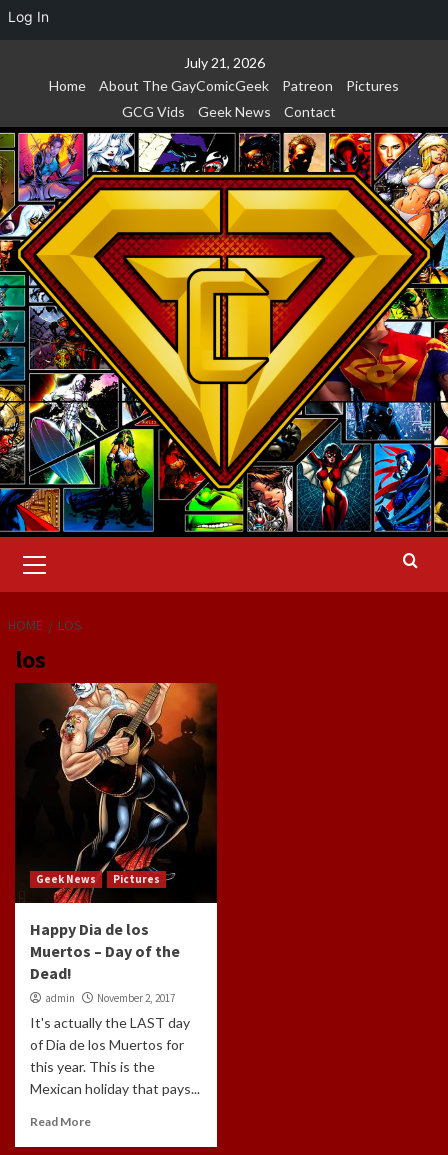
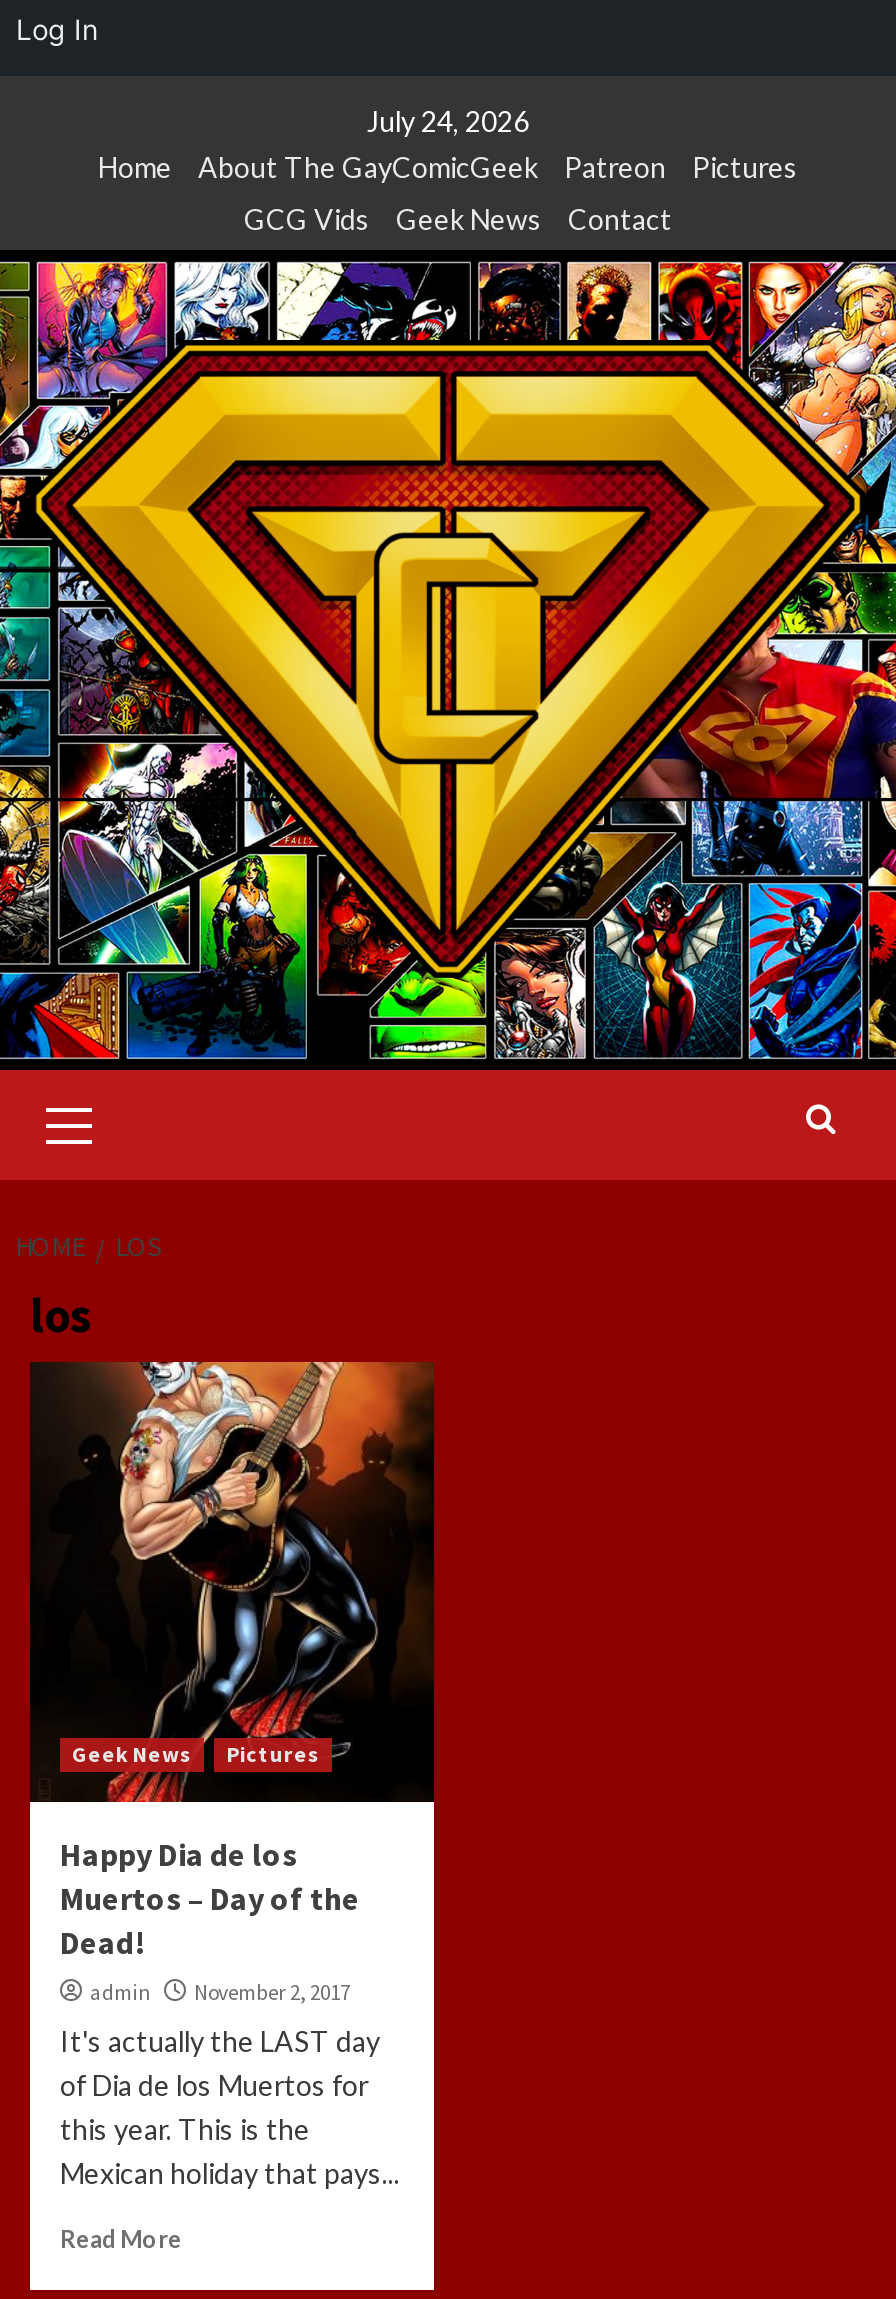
- July 21, 2026
+ July 24, 2026
